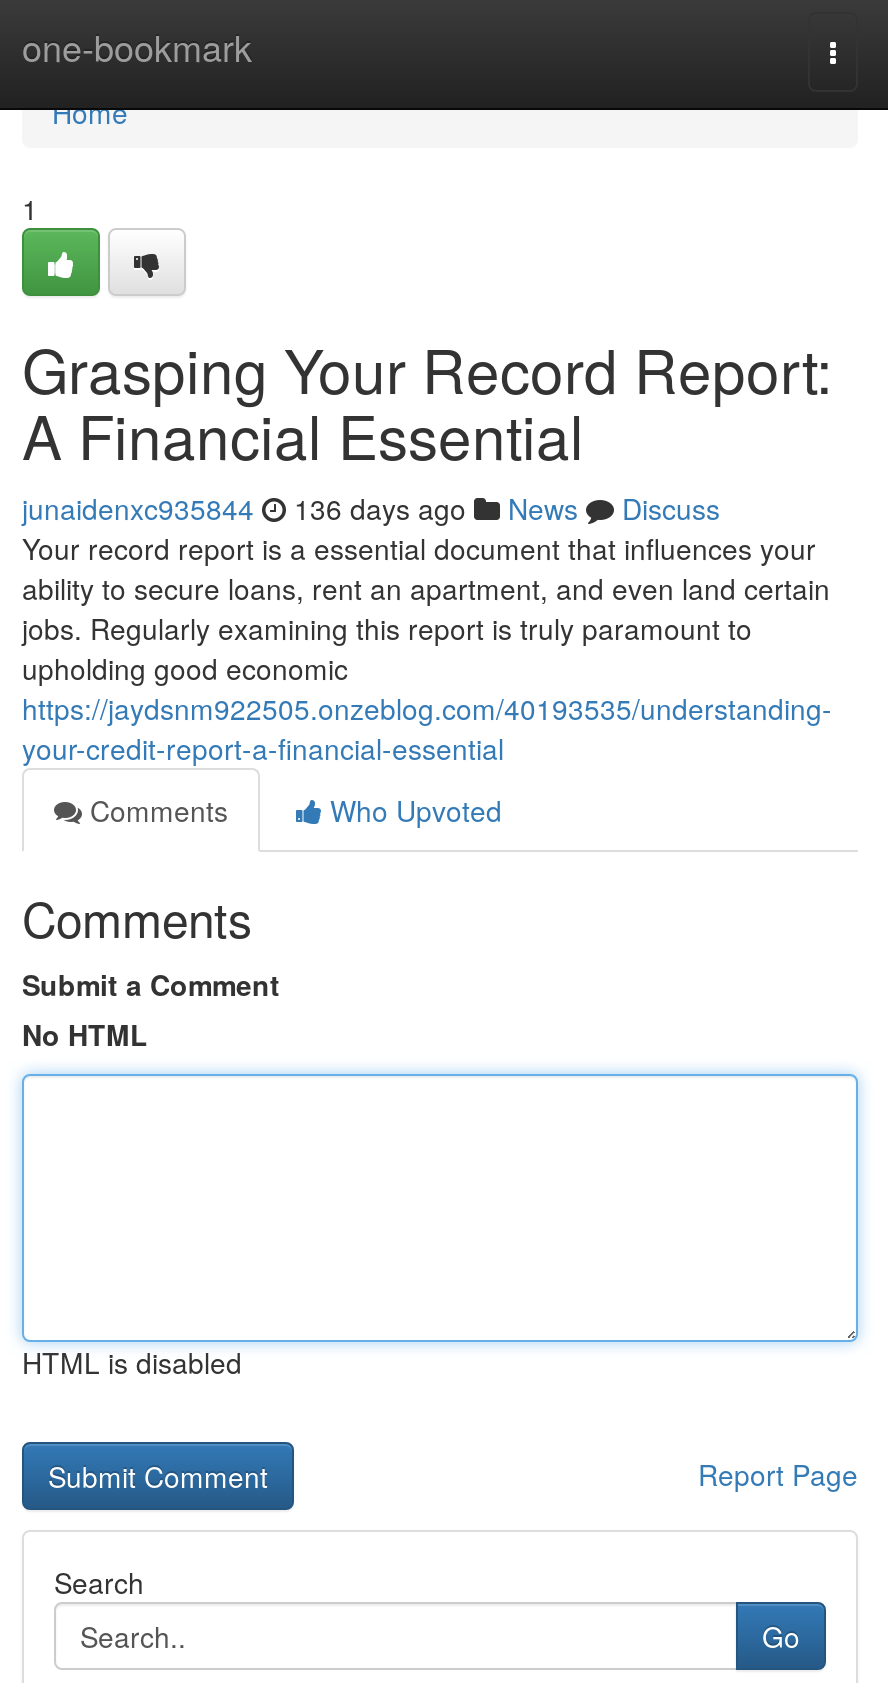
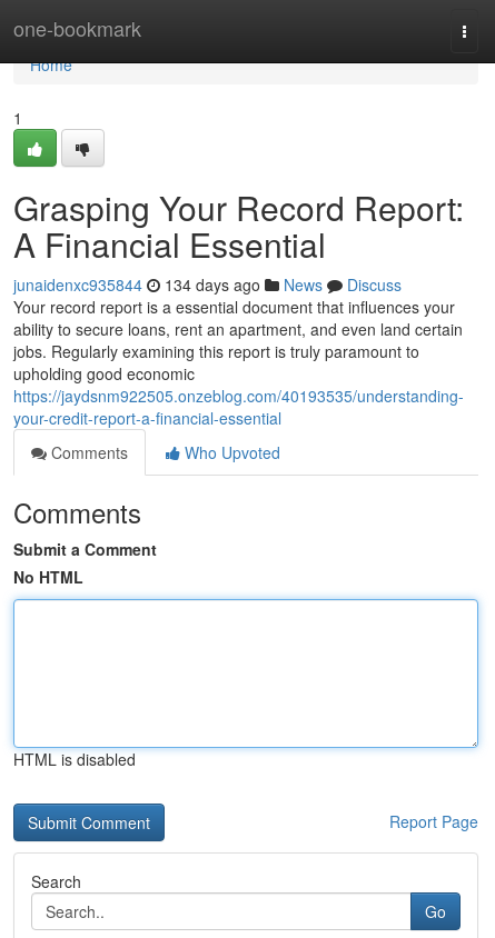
- junaidenxc935844 136 days ago News Discuss
+ junaidenxc935844 134 days ago News Discuss
